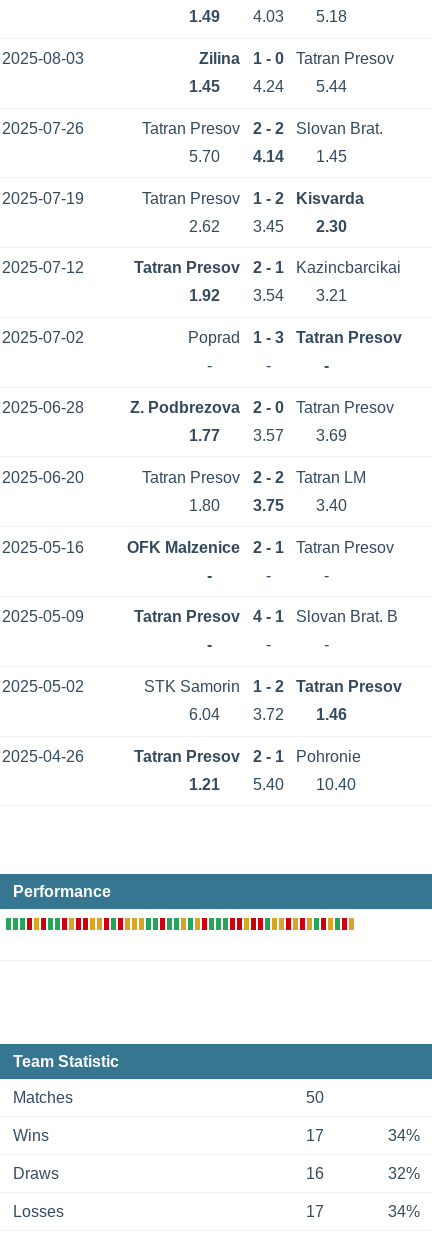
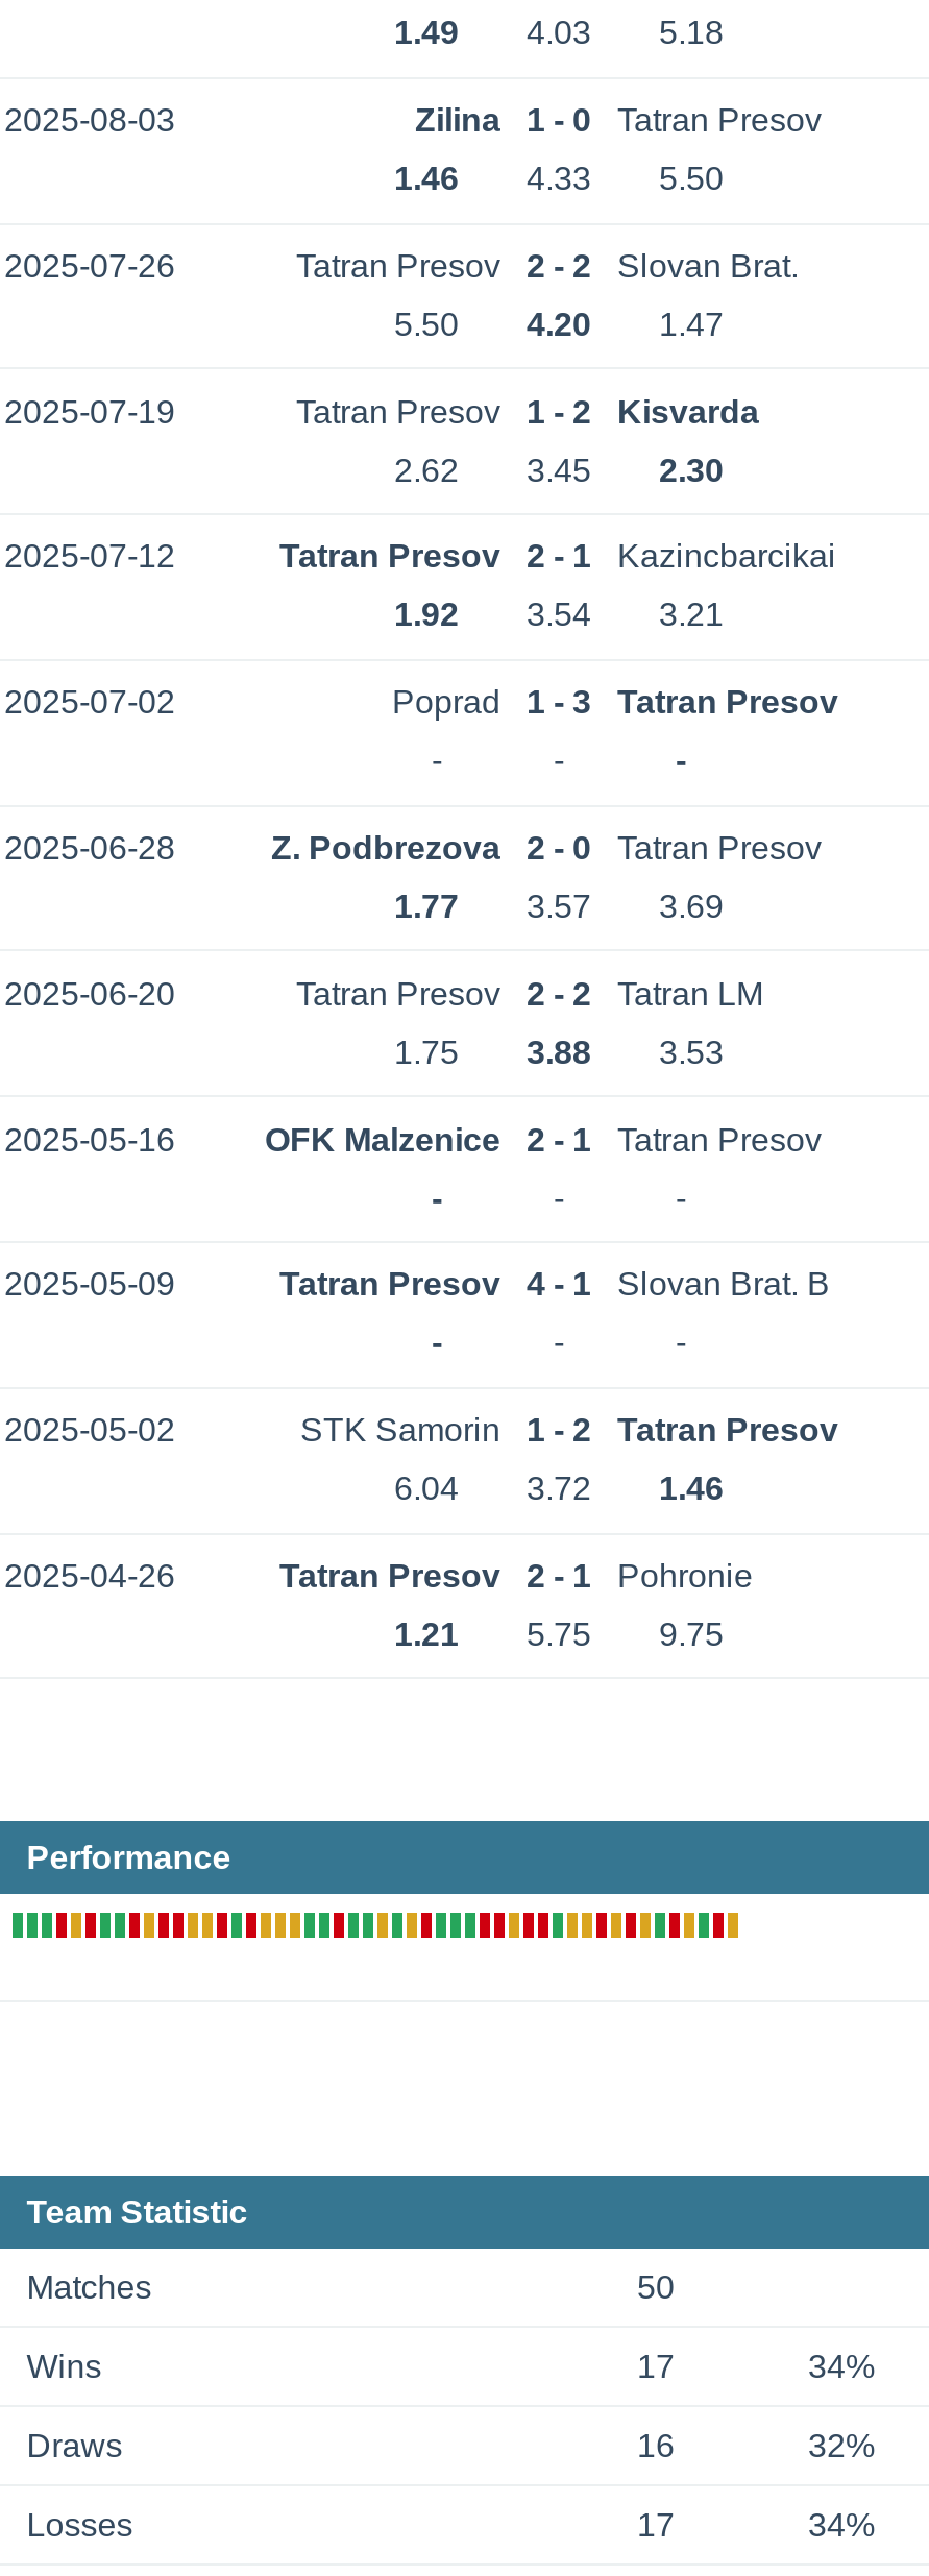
- 1.45
+ 1.46

- 4.24
+ 4.33

- 5.44
+ 5.50

- 5.70
+ 5.50

- 4.14
+ 4.20

- 1.45
+ 1.47

- 1.80
+ 1.75

- 3.75
+ 3.88

- 3.40
+ 3.53

- 5.40
+ 5.75

- 10.40
+ 9.75
